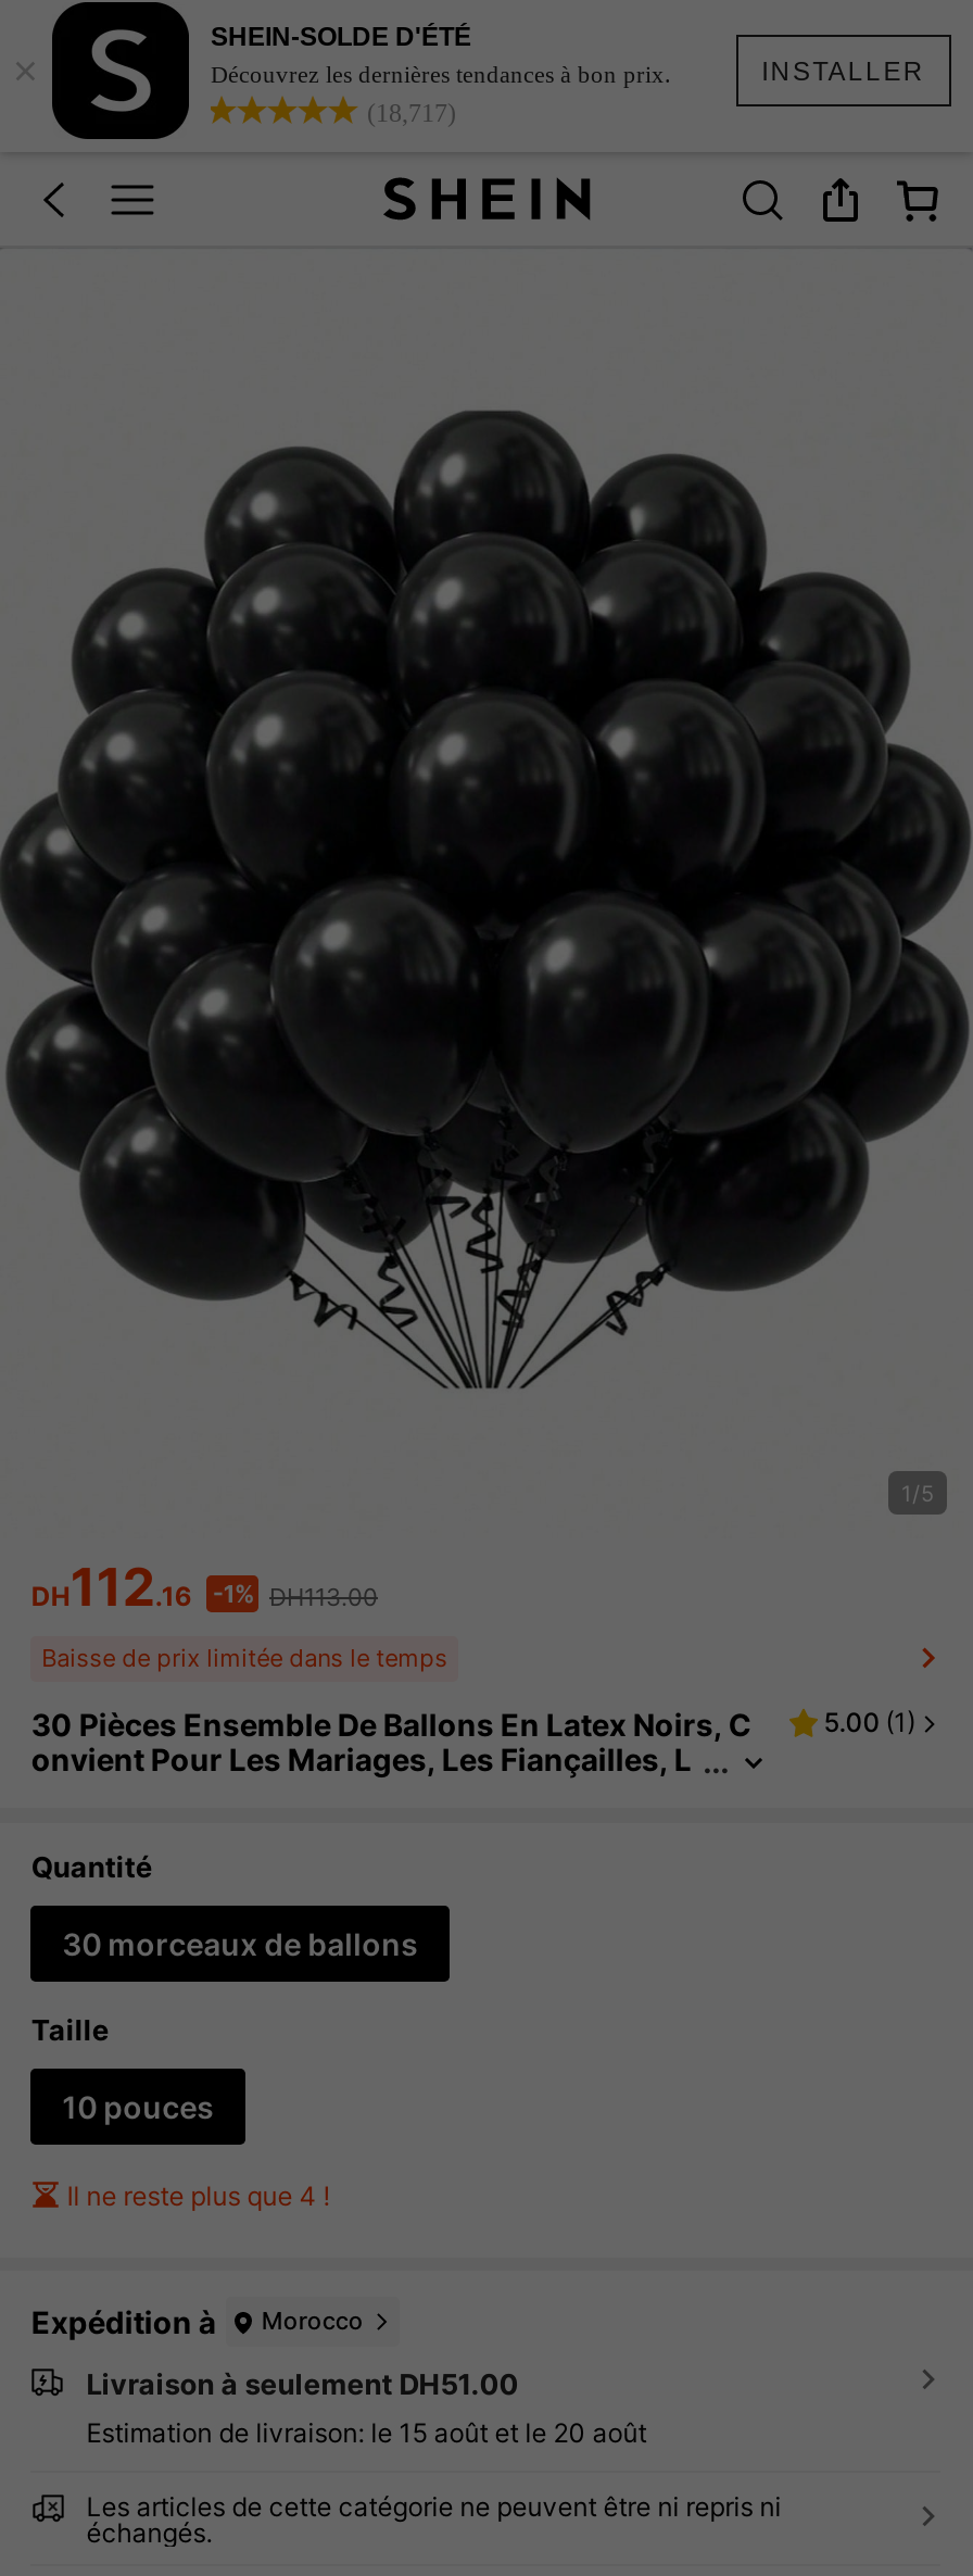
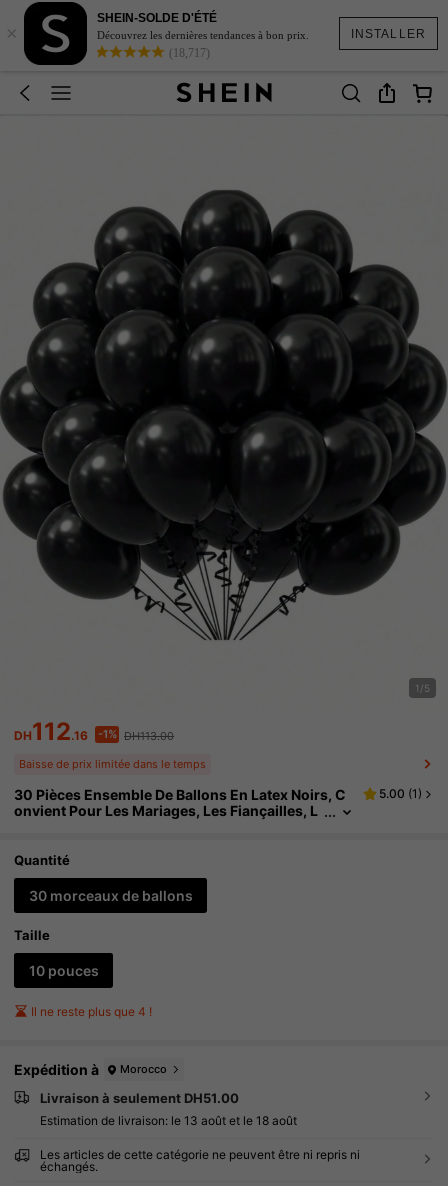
- Estimation de livraison: le 15 août et le 20 août
+ Estimation de livraison: le 13 août et le 18 août
